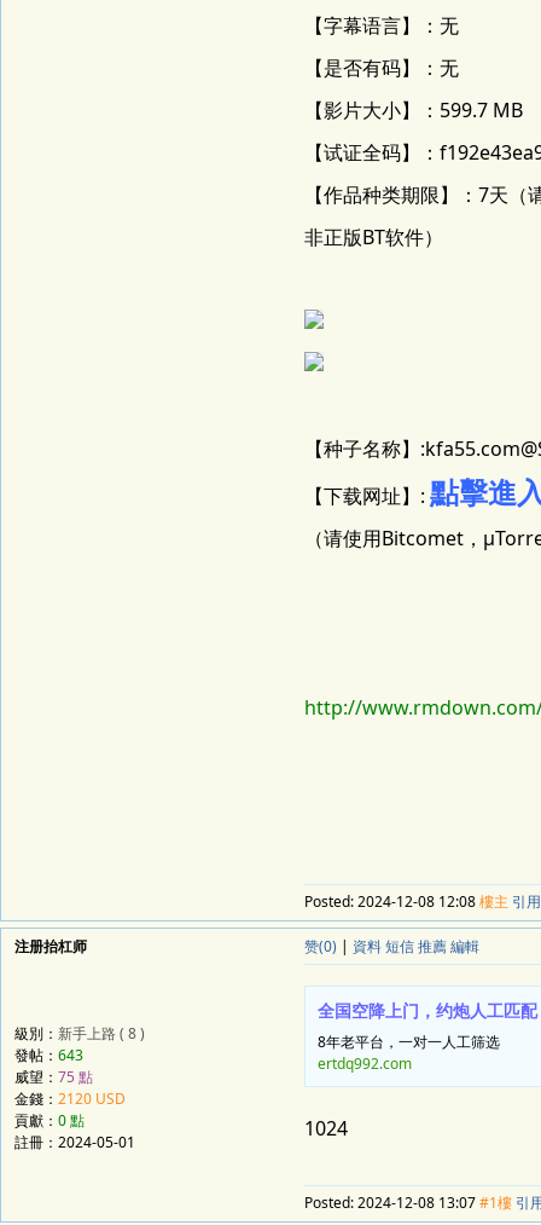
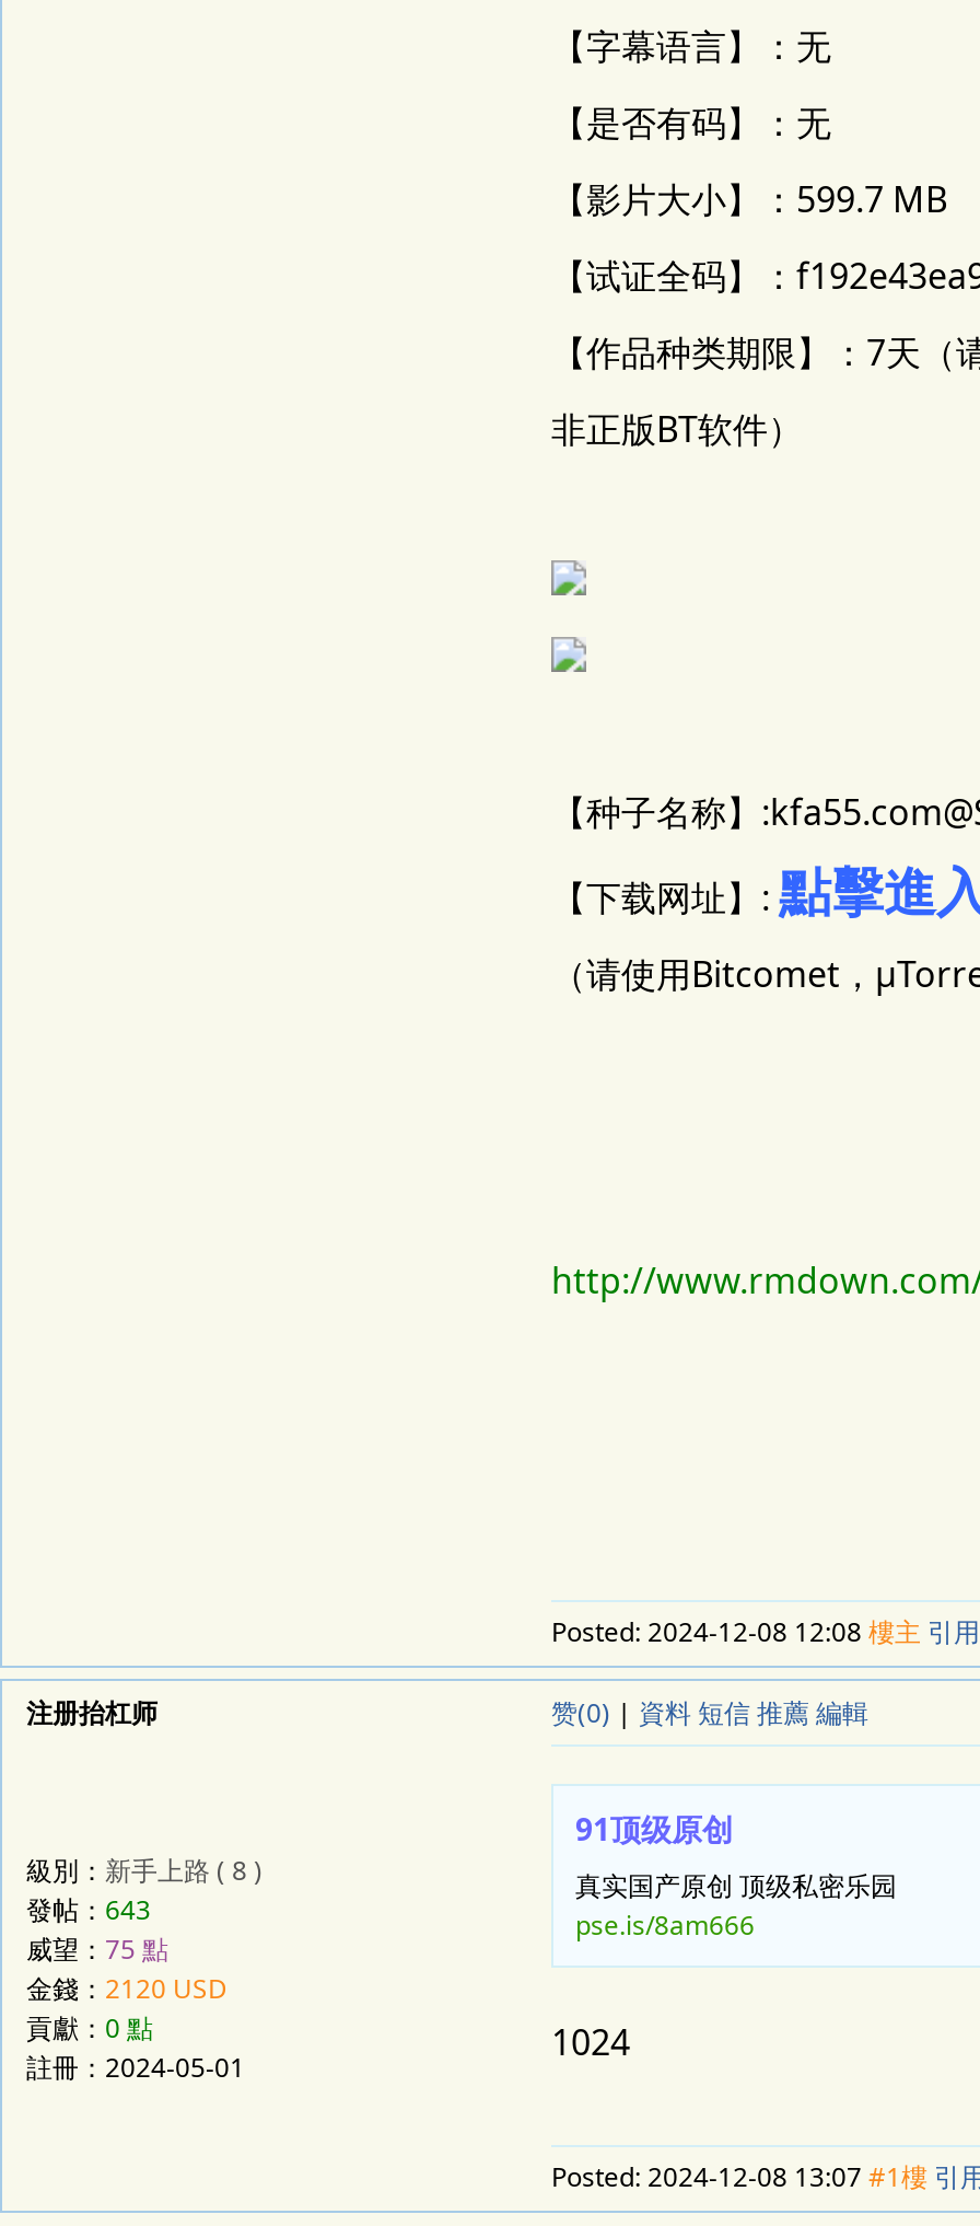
- 全国空降上门，约炮人工匹配
- 8年老平台，一对一人工筛选
- ertdq992.com
+ 91顶级原创
+ 真实国产原创 顶级私密乐园
+ pse.is/8am666
